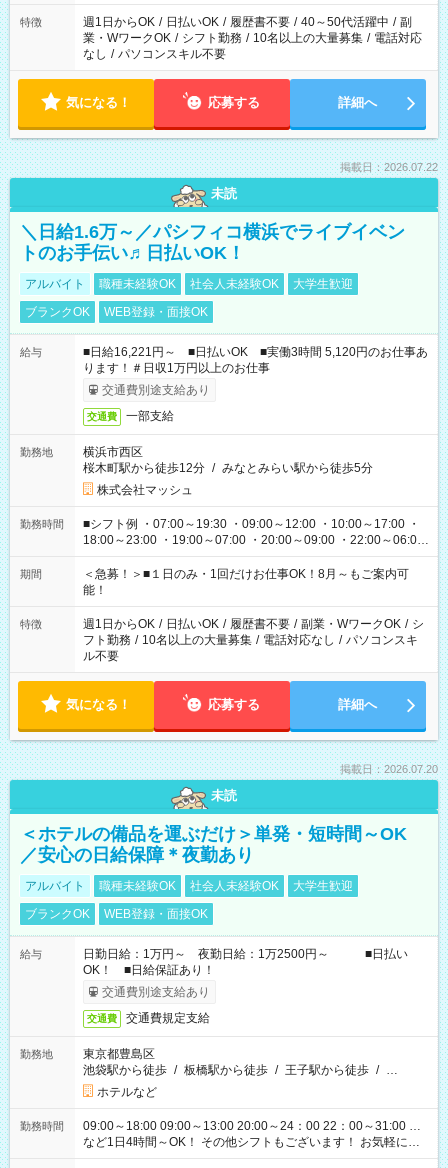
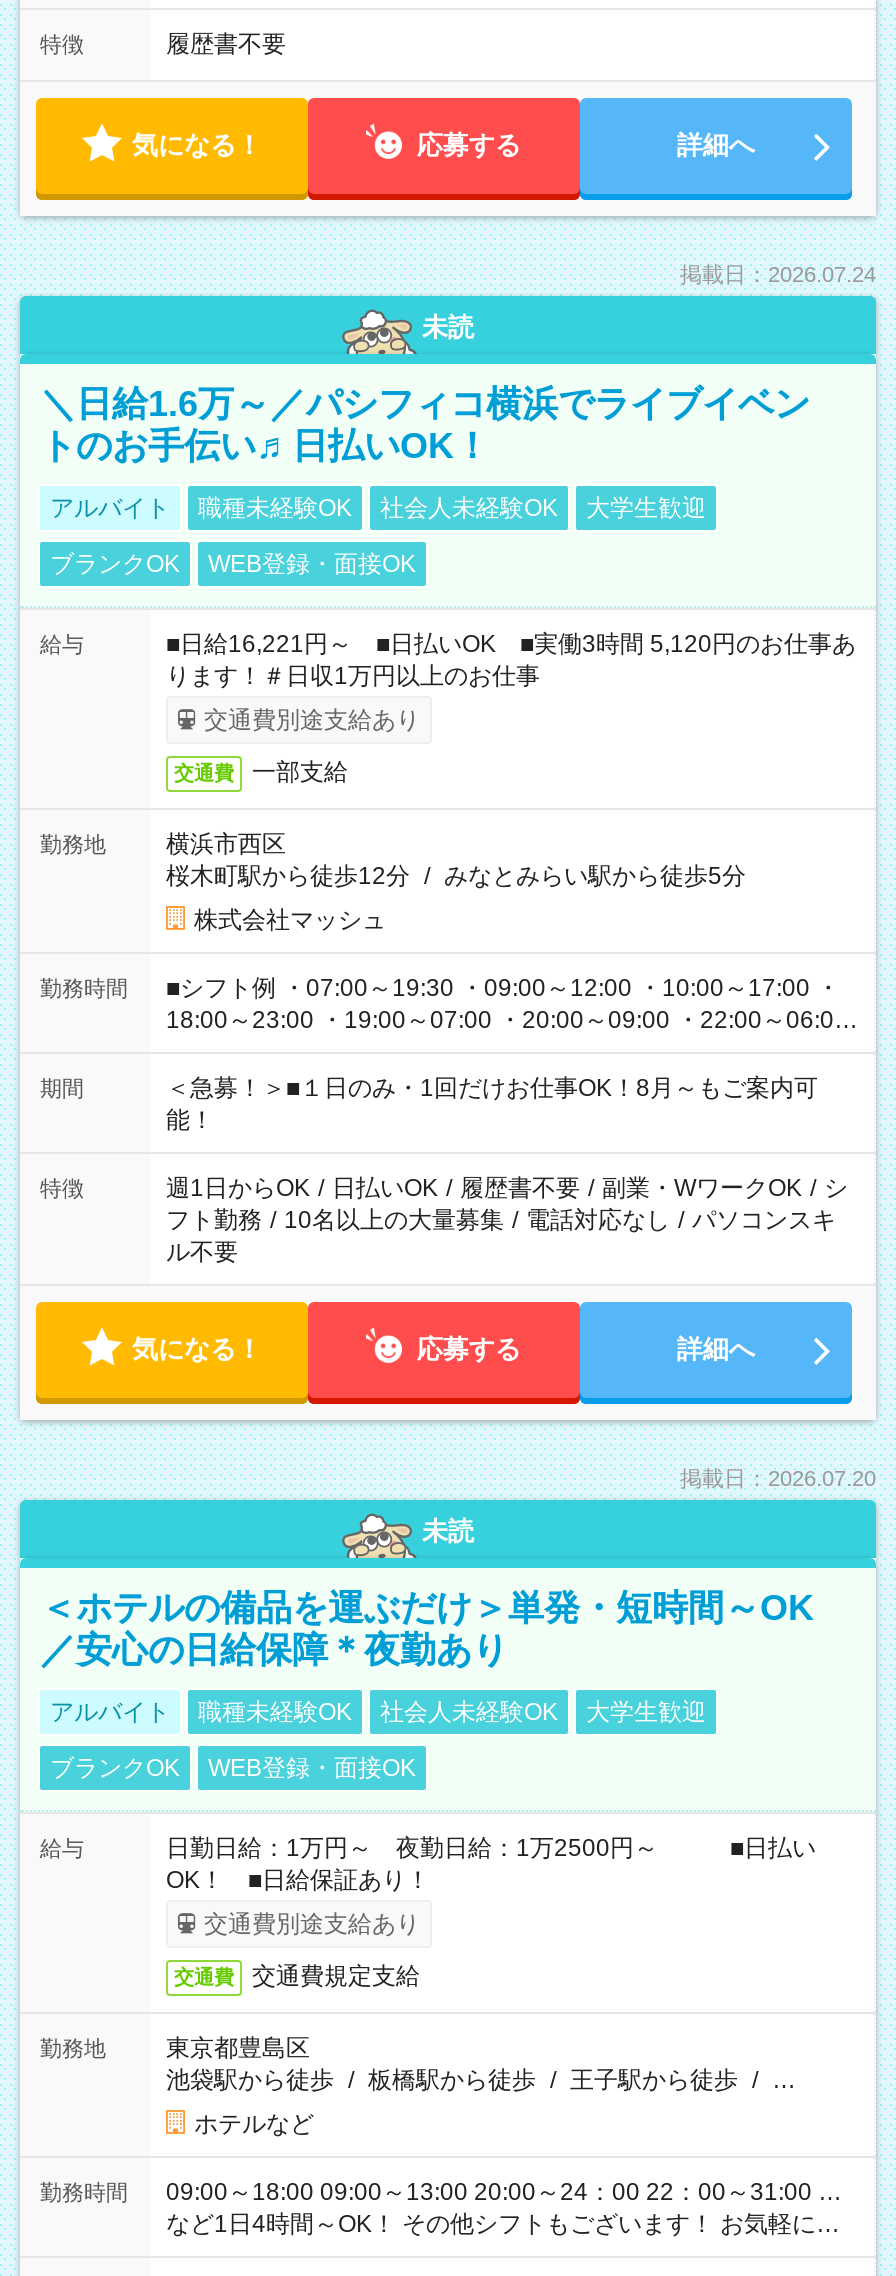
- 週1日からOK / 日払いOK / 履歴書不要 / 40～50代活躍中 / 副
- 業・WワークOK / シフト勤務 / 10名以上の大量募集 / 電話対応
- なし / パソコンスキル不要
+ 履歴書不要

- 掲載日：2026.07.22
+ 掲載日：2026.07.24
